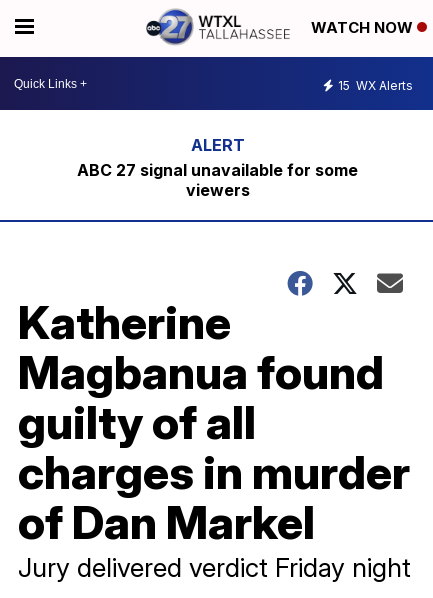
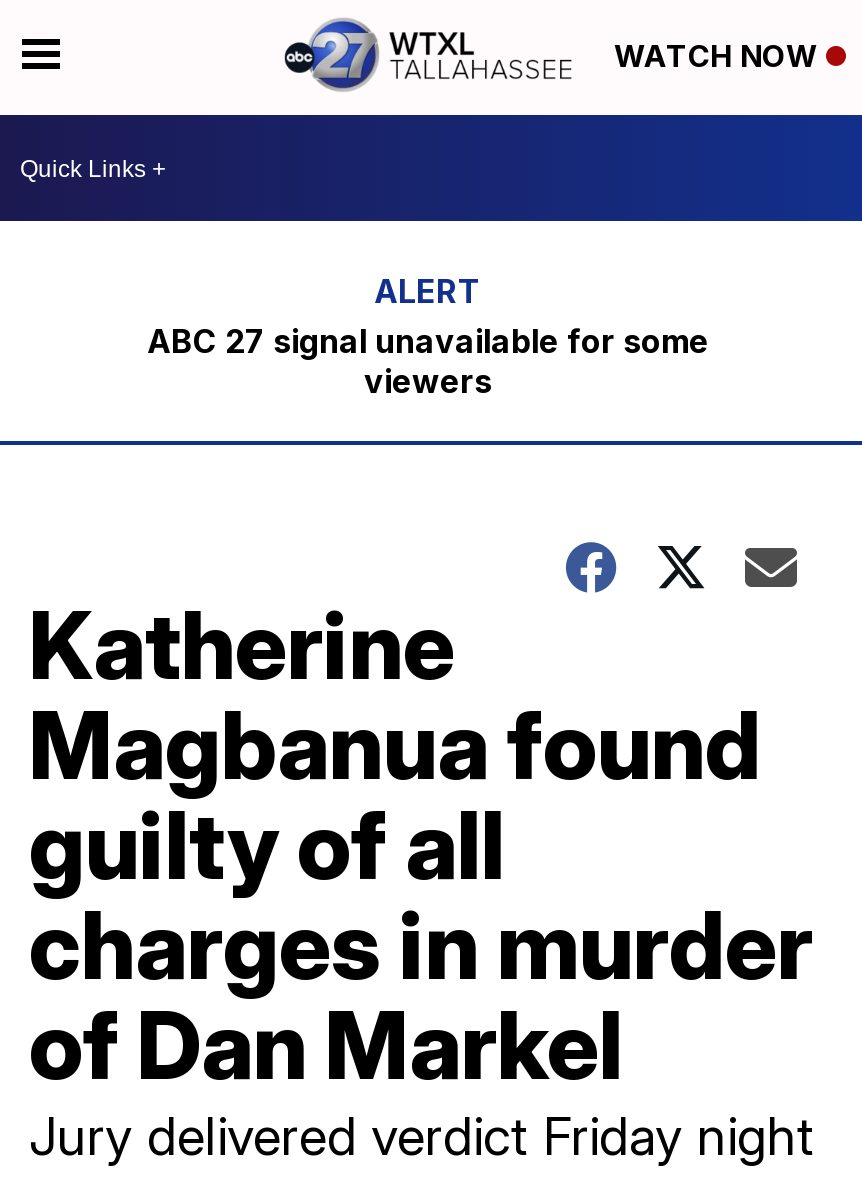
- 15 WX Alerts
